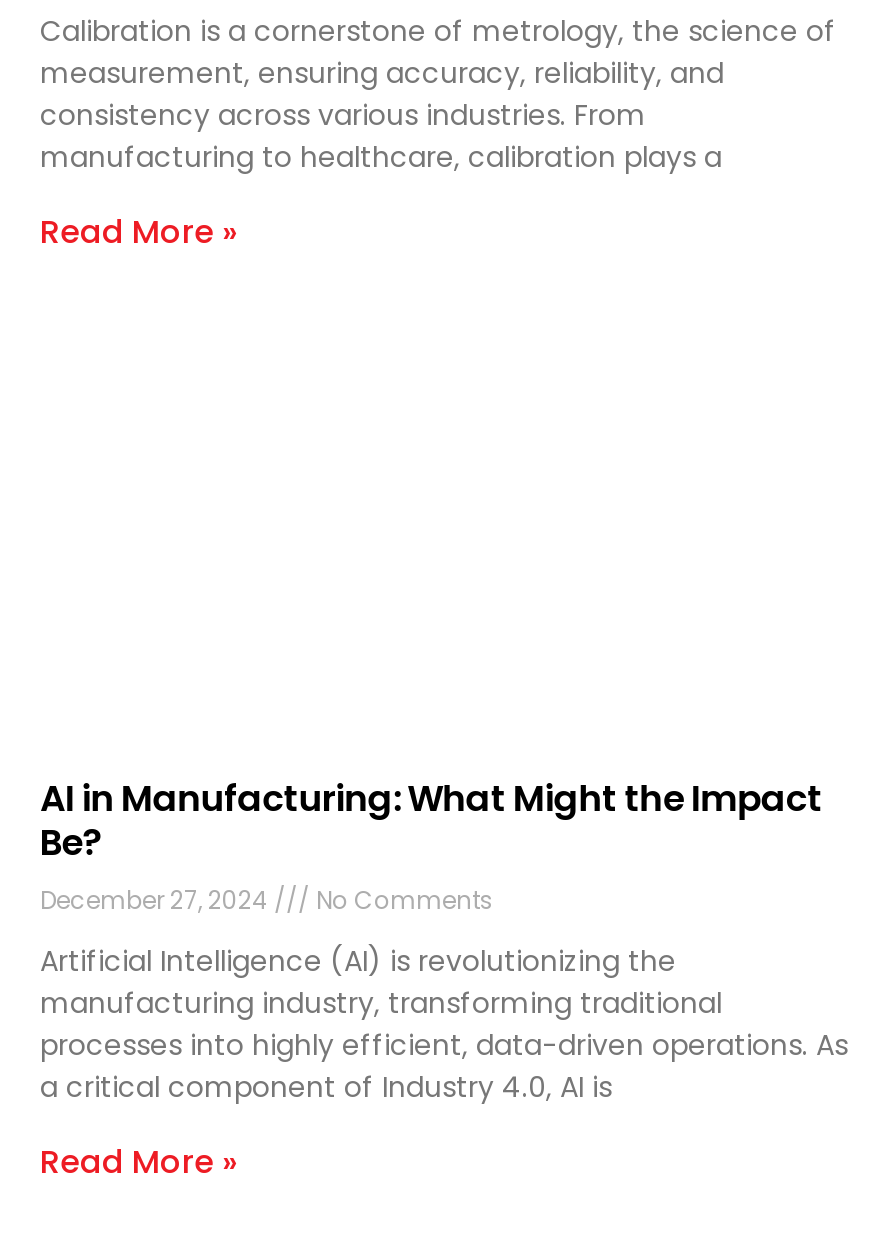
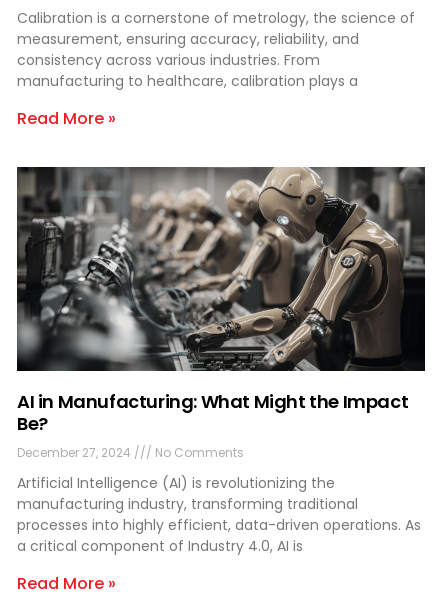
+ [image]
